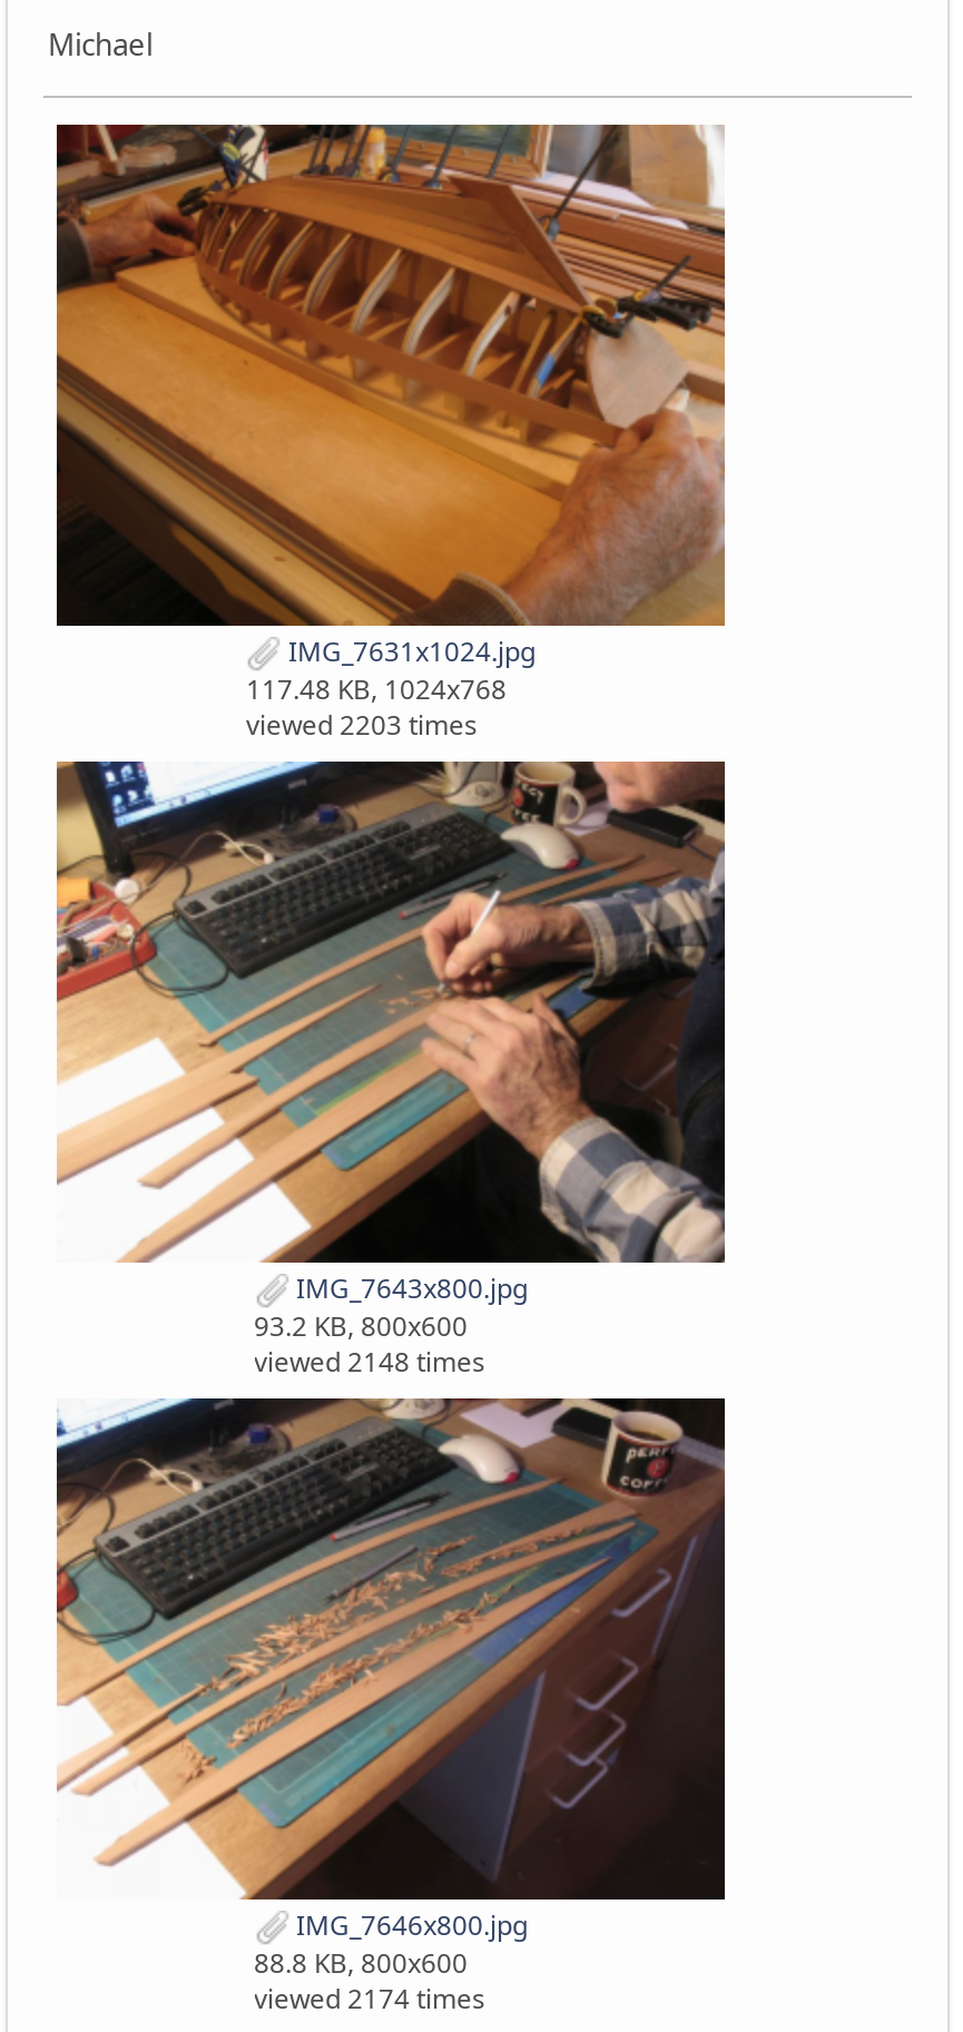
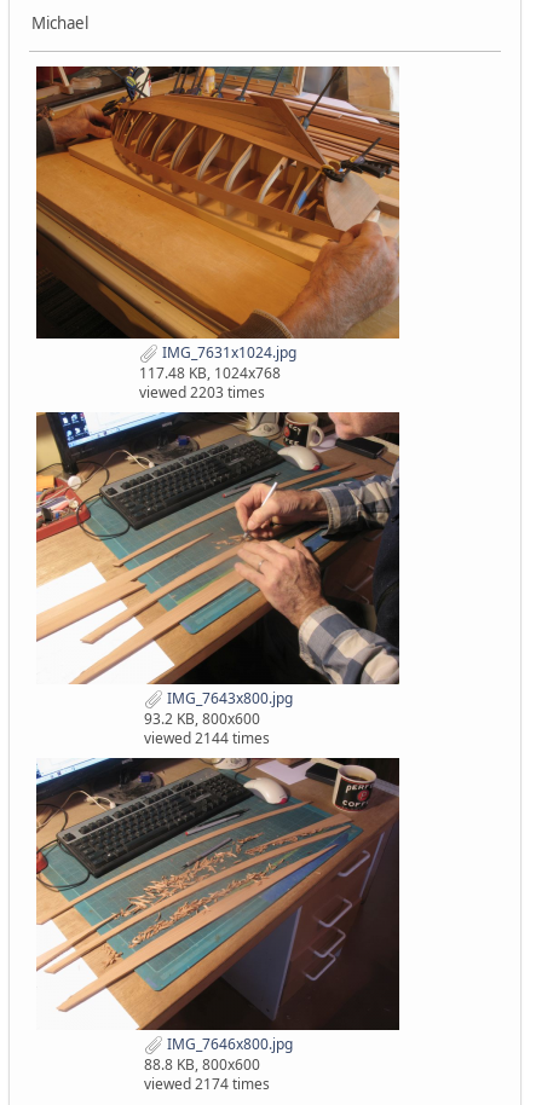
- viewed 2148 times
+ viewed 2144 times
